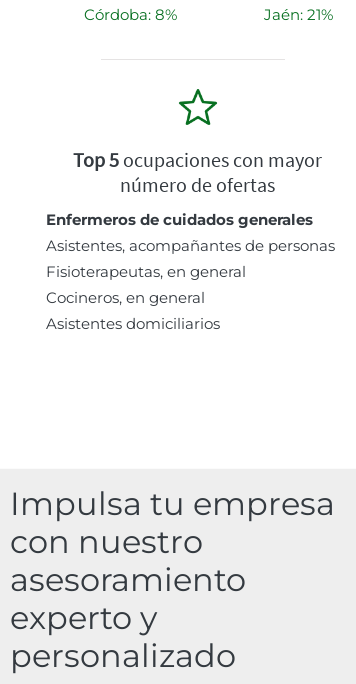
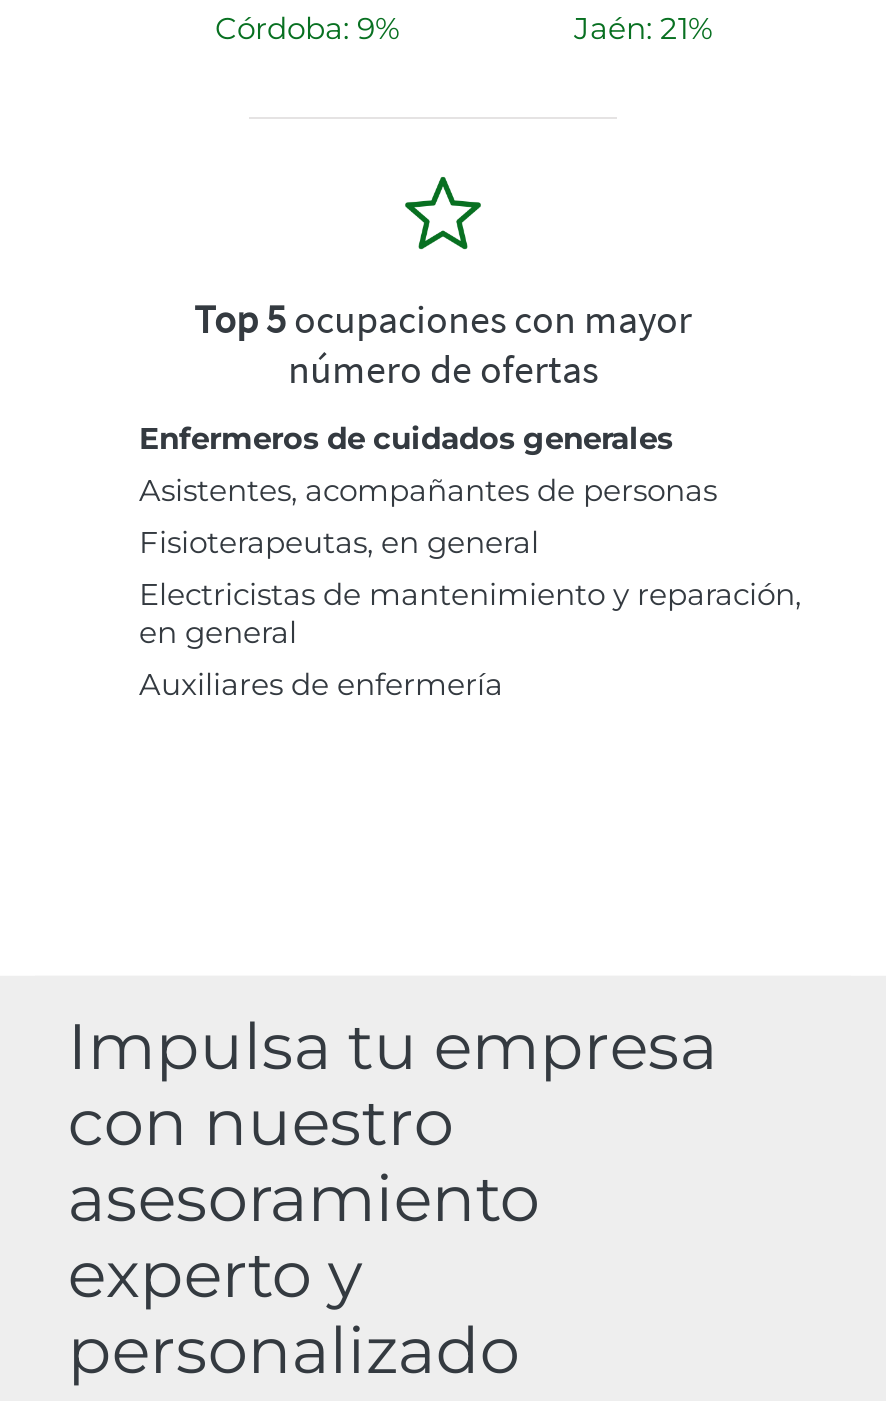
- Córdoba: 8%
+ Córdoba: 9%

- Cocineros, en general
- Asistentes domiciliarios
+ Electricistas de mantenimiento y reparación,
+ en general
+ Auxiliares de enfermería
